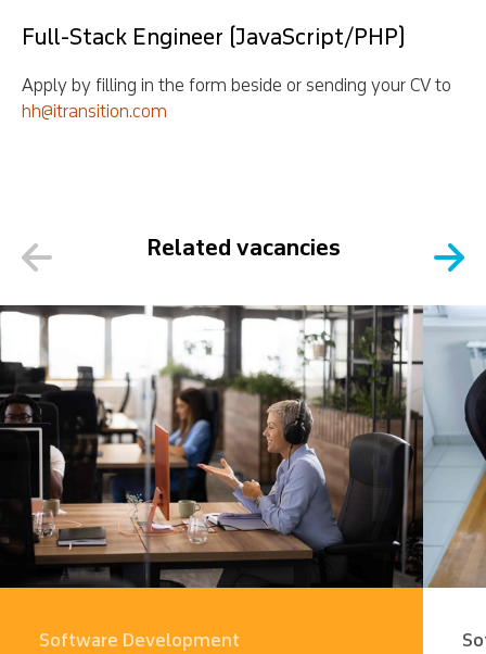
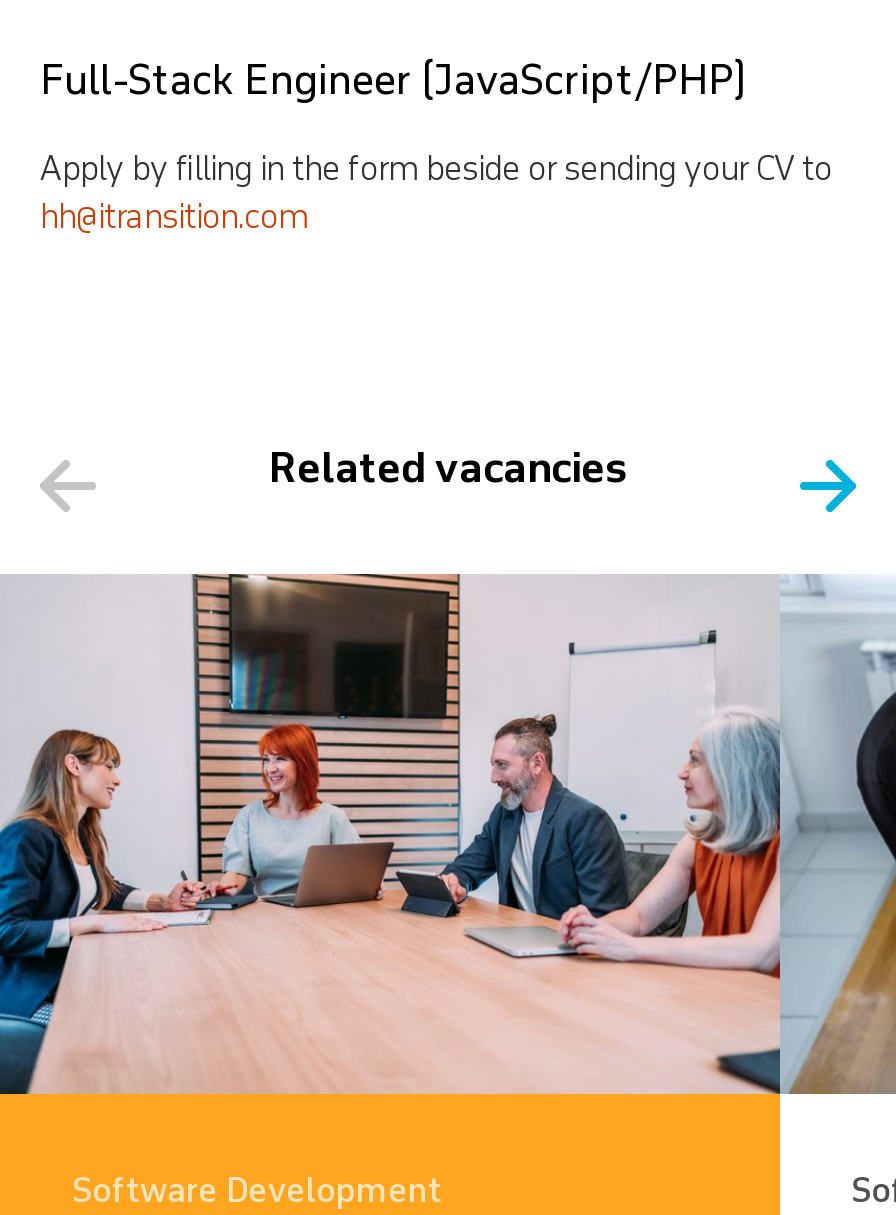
- [image]
+ [image]
